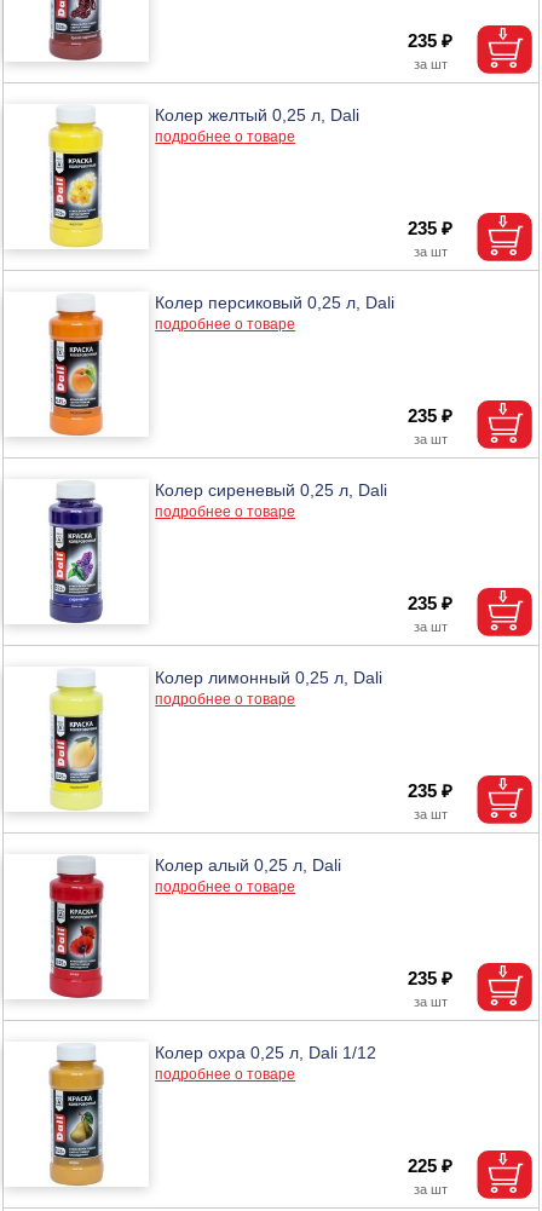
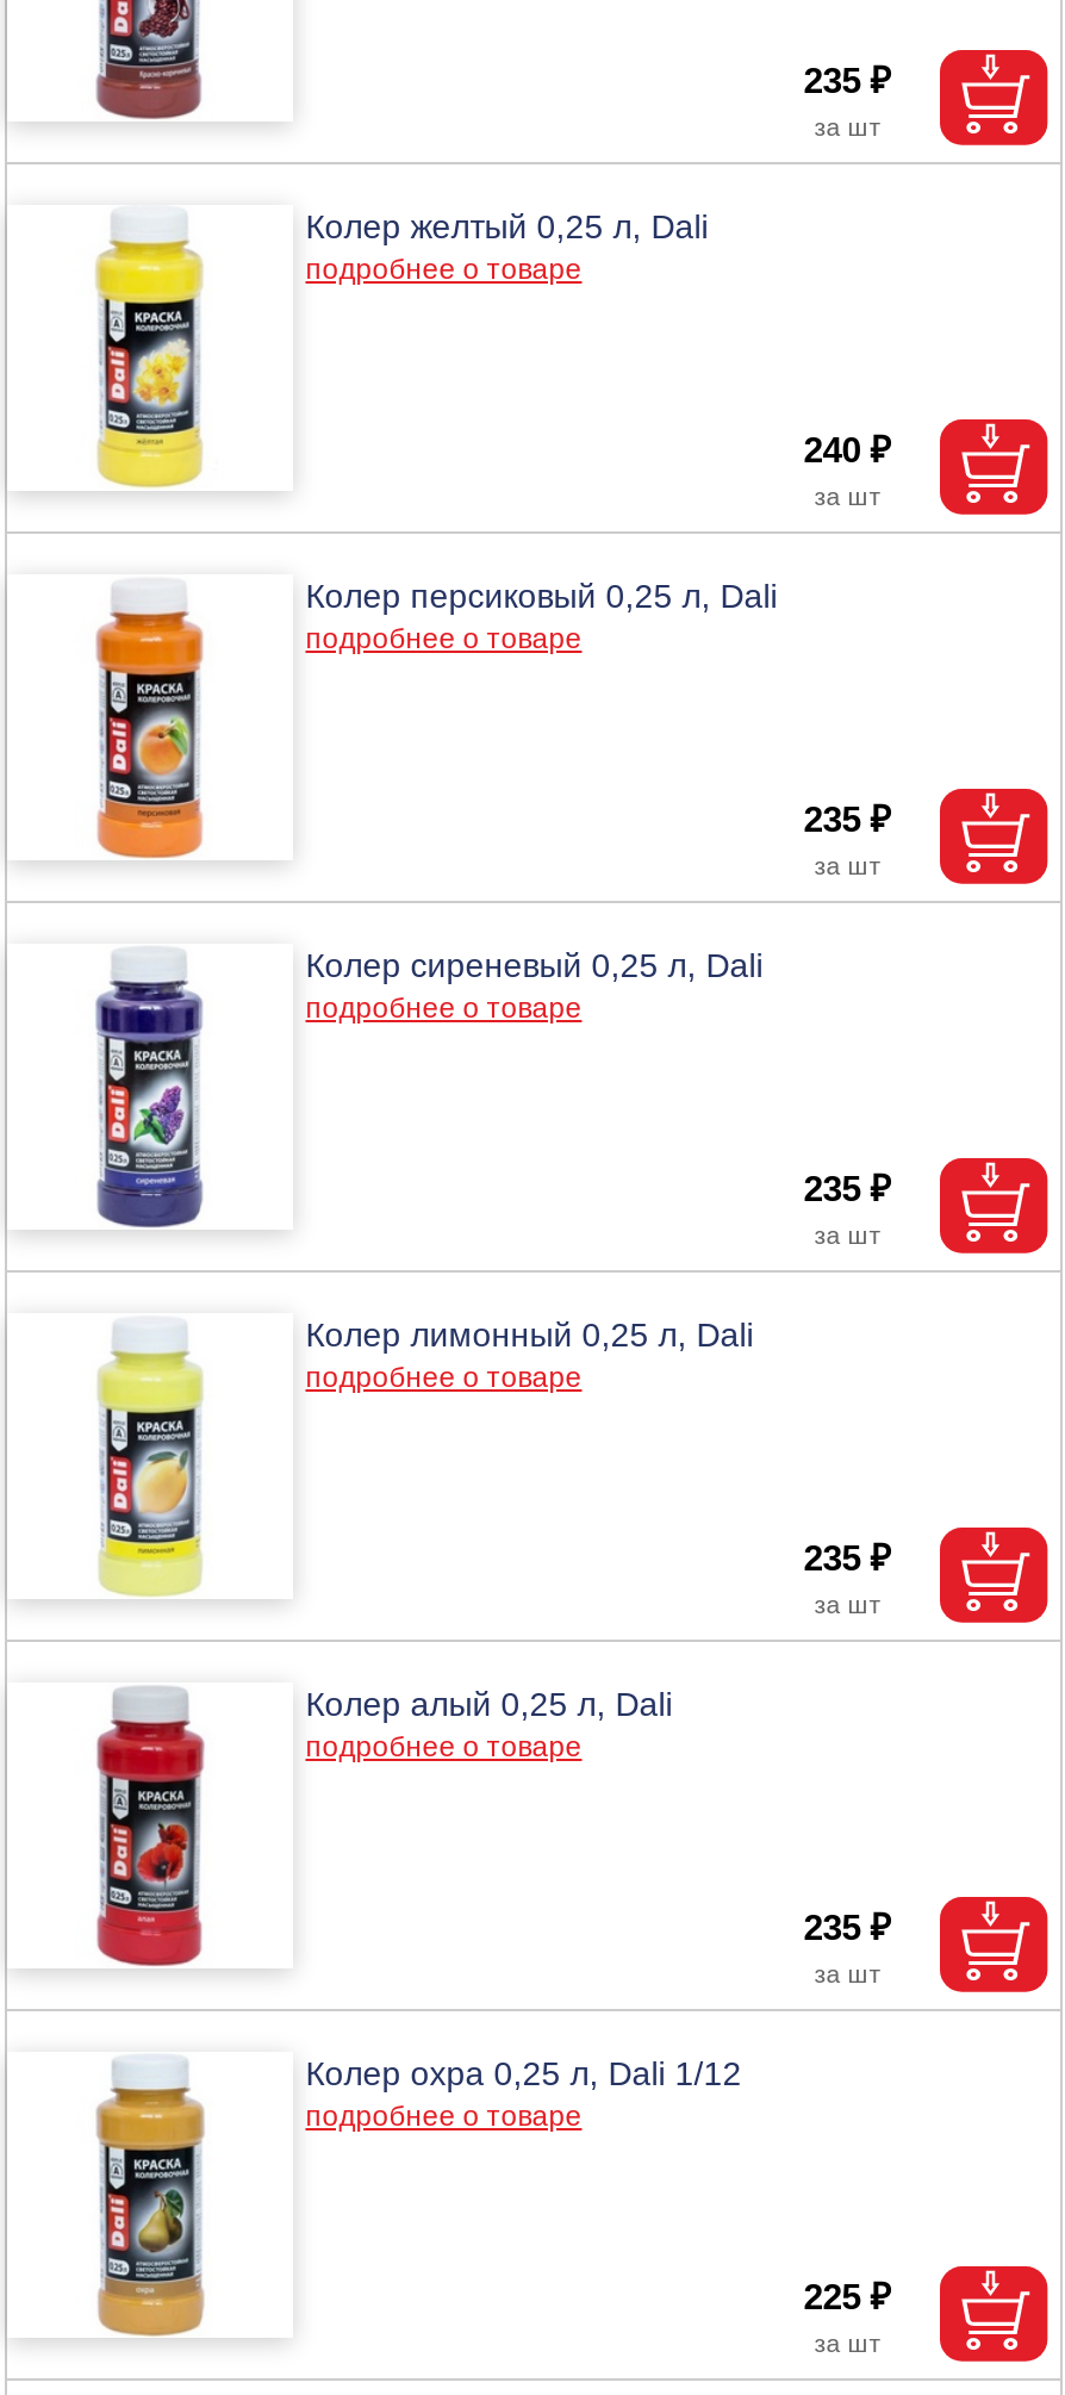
- 235 ₽
+ 240 ₽
